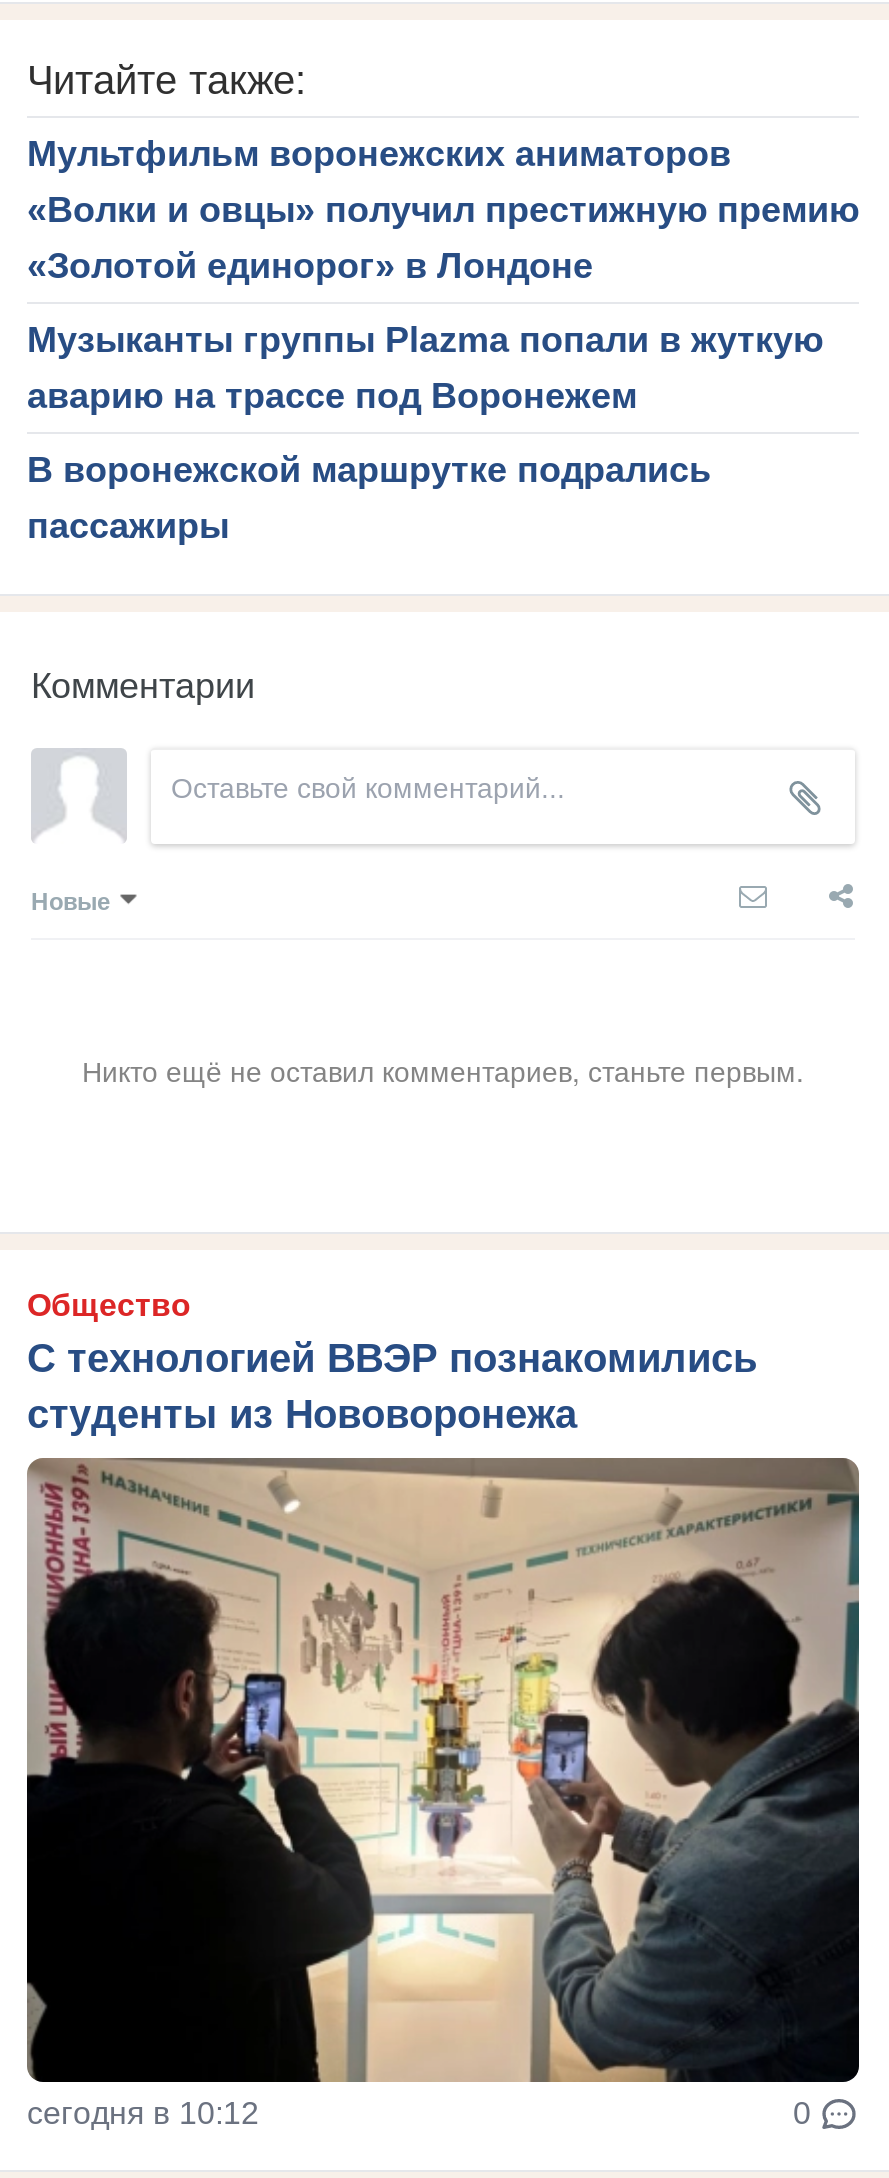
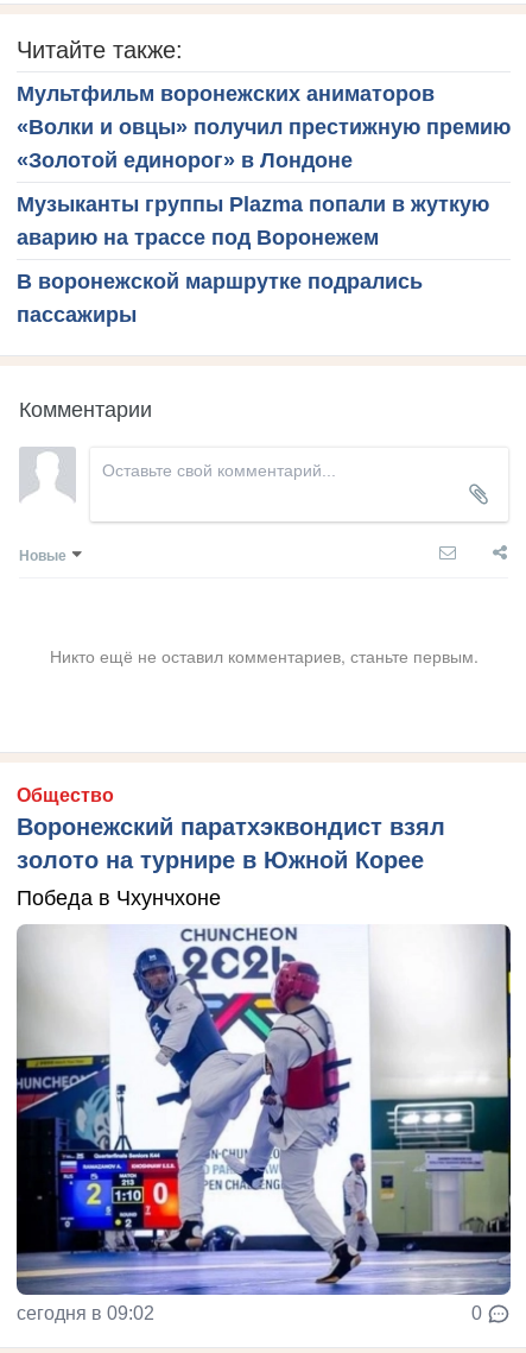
- С технологией ВВЭР познакомились
- студенты из Нововоронежа
+ Воронежский паратхэквондист взял
+ золото на турнире в Южной Корее
+ Победа в Чхунчхоне

- [image]
- сегодня в 10:12
+ [image]
+ сегодня в 09:02
